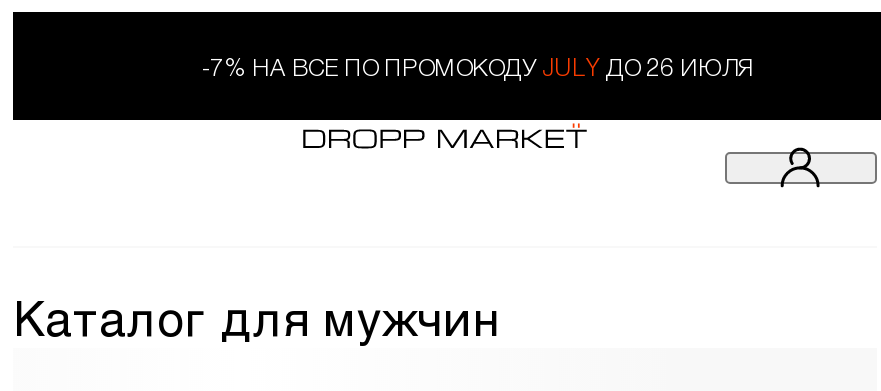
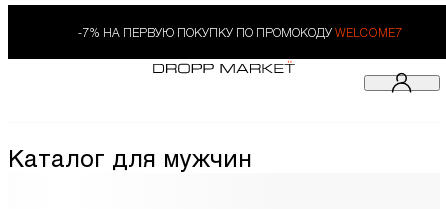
- -7% НА ВСЕ ПО ПРОМОКОДУ JULY ДО 26 ИЮЛЯ
+ -7% НА ПЕРВУЮ ПОКУПКУ ПО ПРОМОКОДУ WELCOME7
